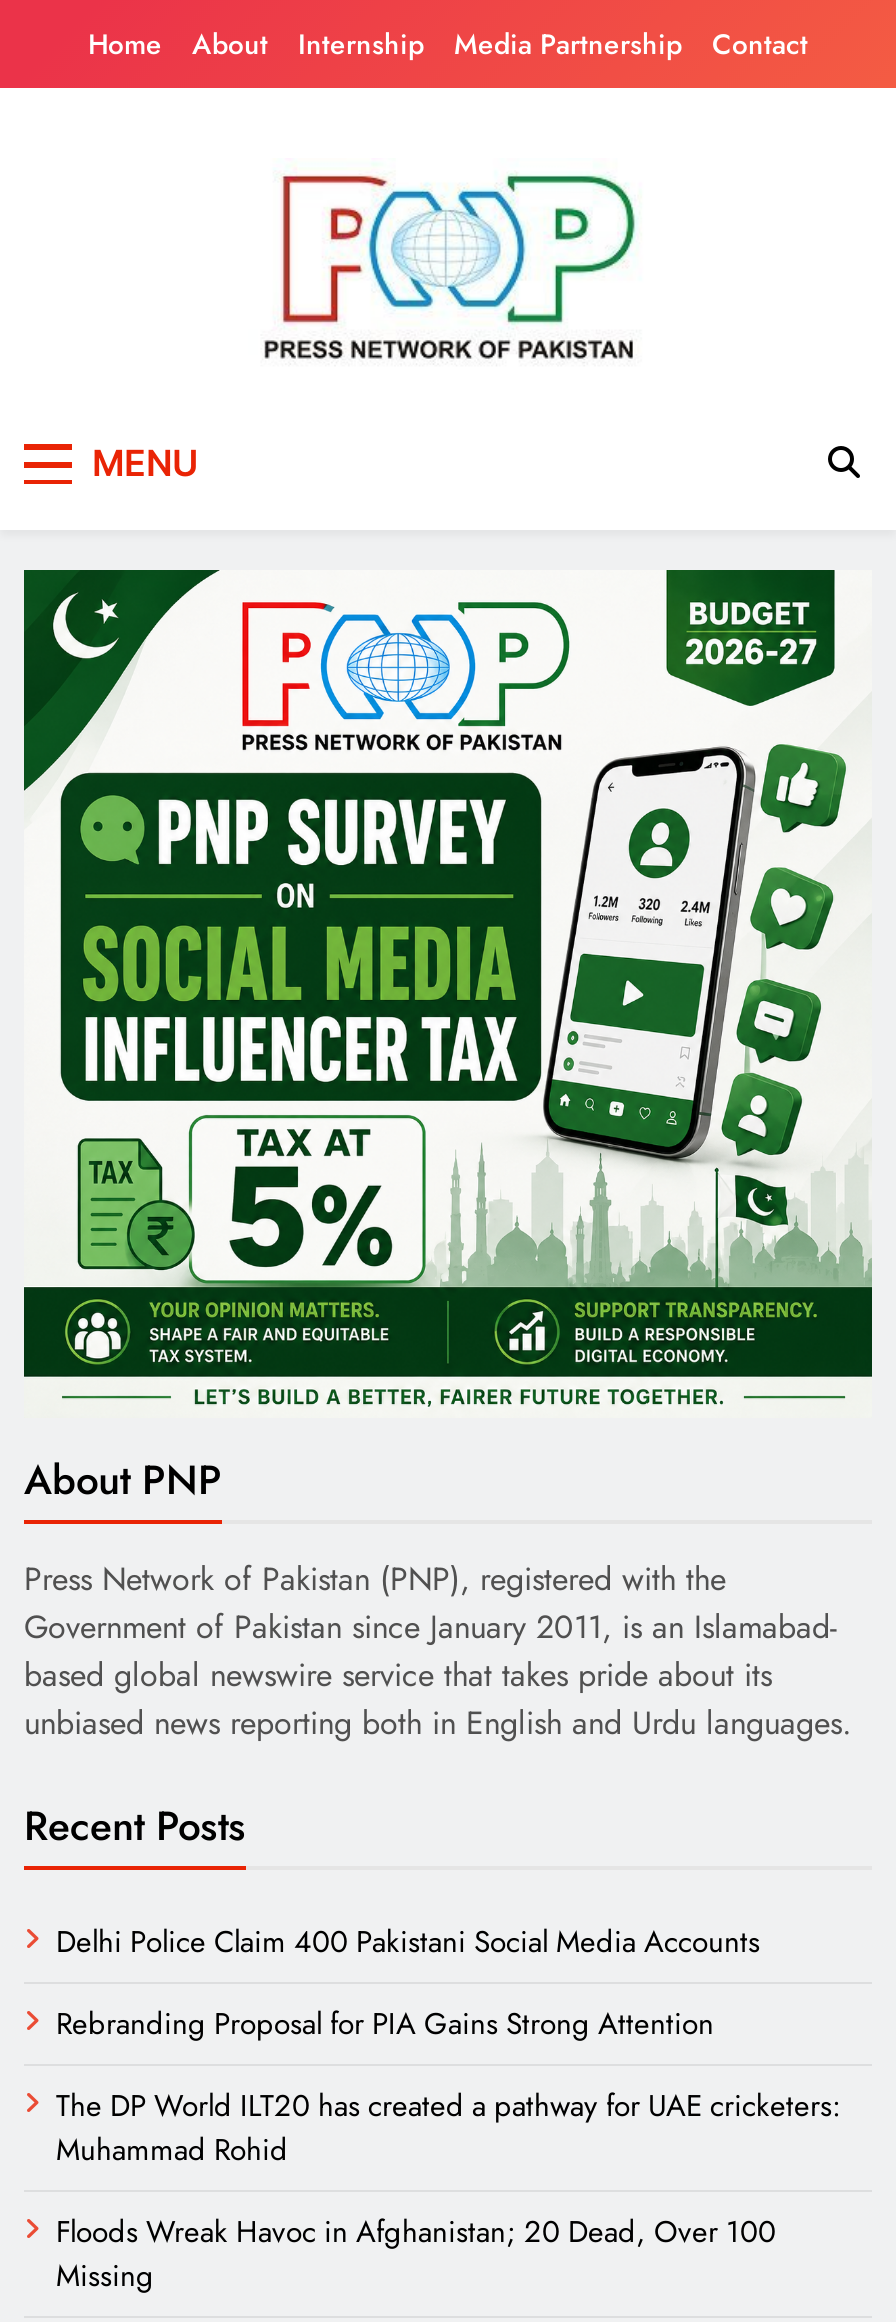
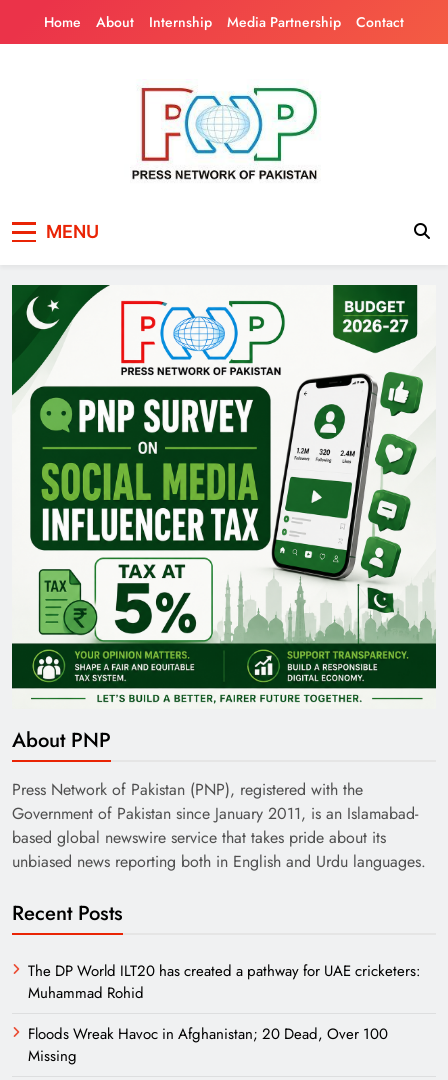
- Delhi Police Claim 400 Pakistani Social Media Accounts
- Rebranding Proposal for PIA Gains Strong Attention
